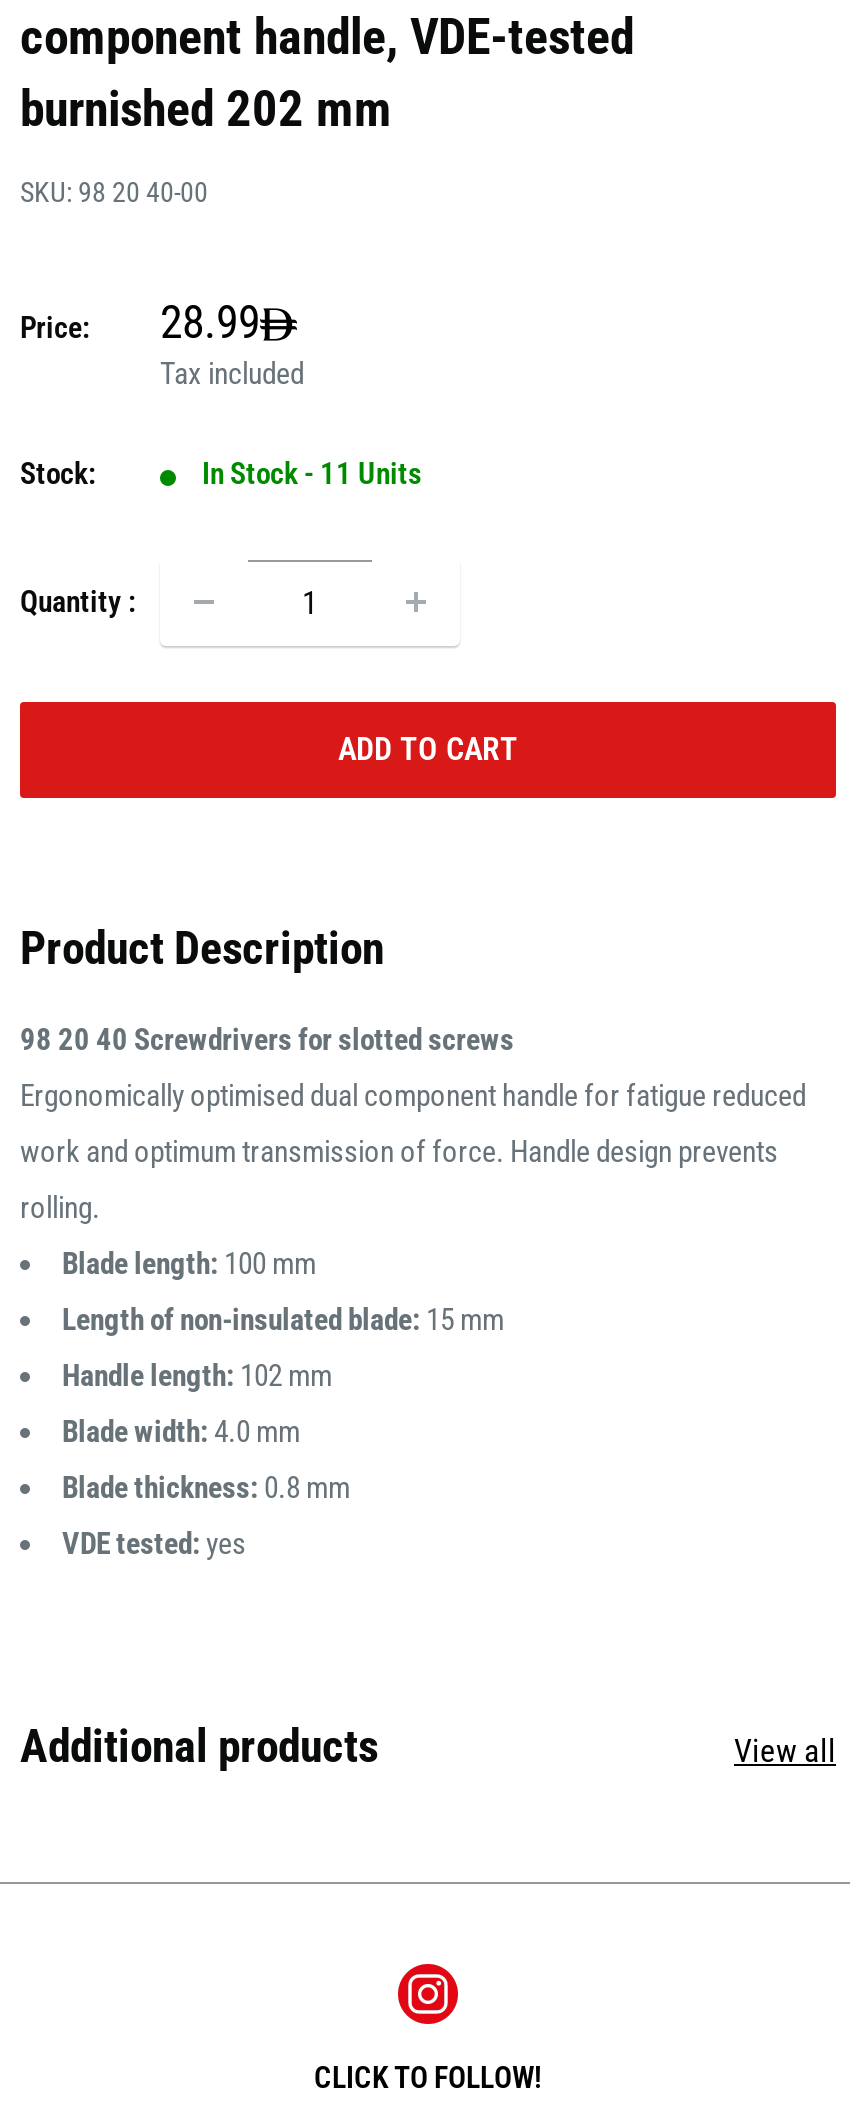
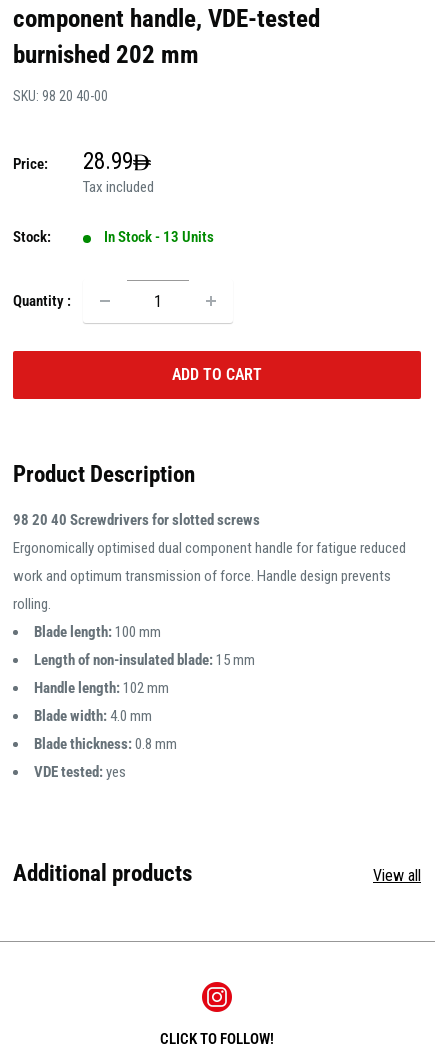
- In Stock - 11 Units
+ In Stock - 13 Units
